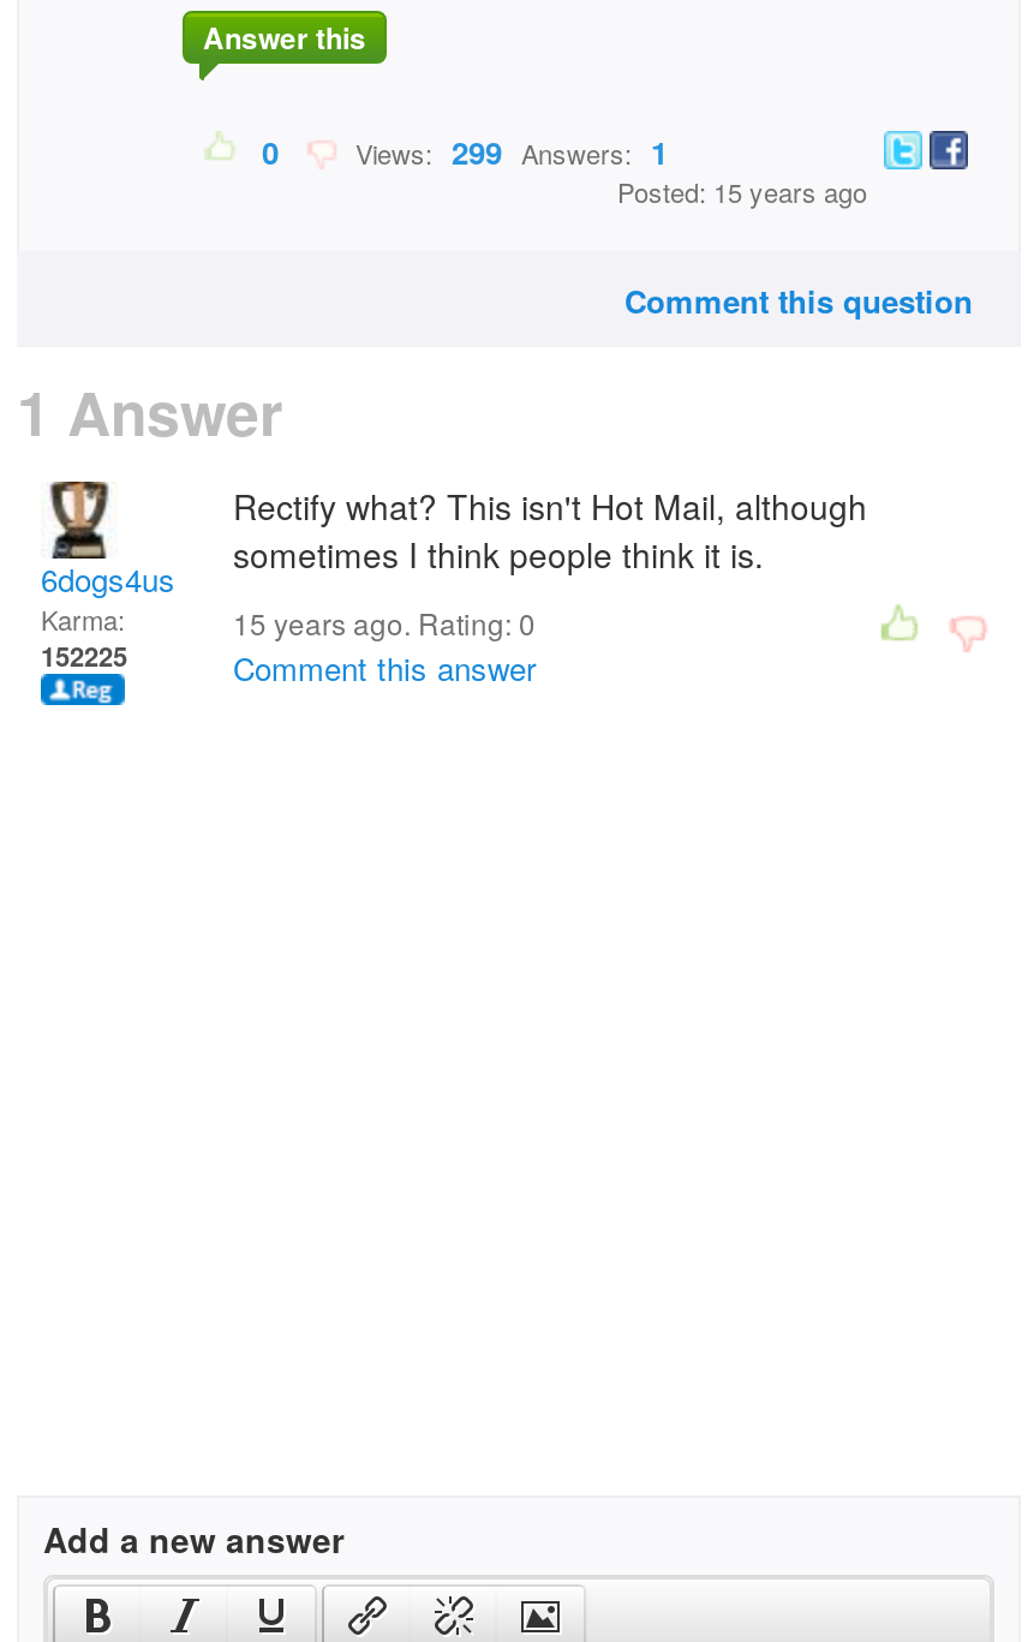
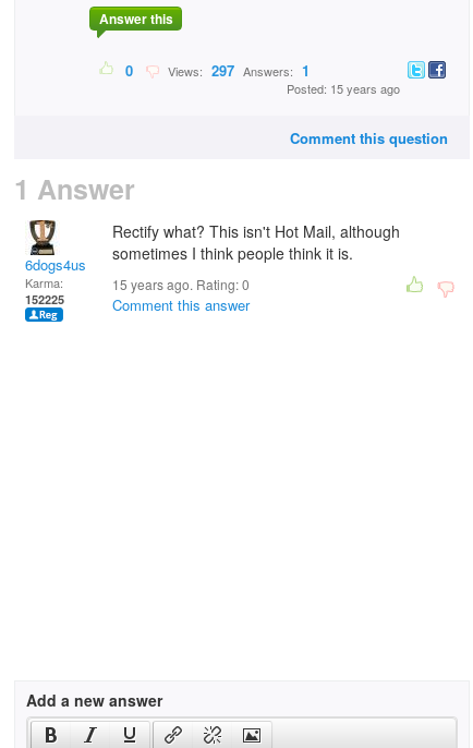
- Views: 299 Answers: 1
+ Views: 297 Answers: 1
